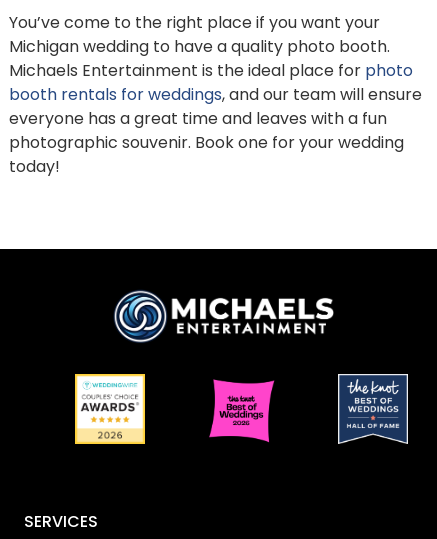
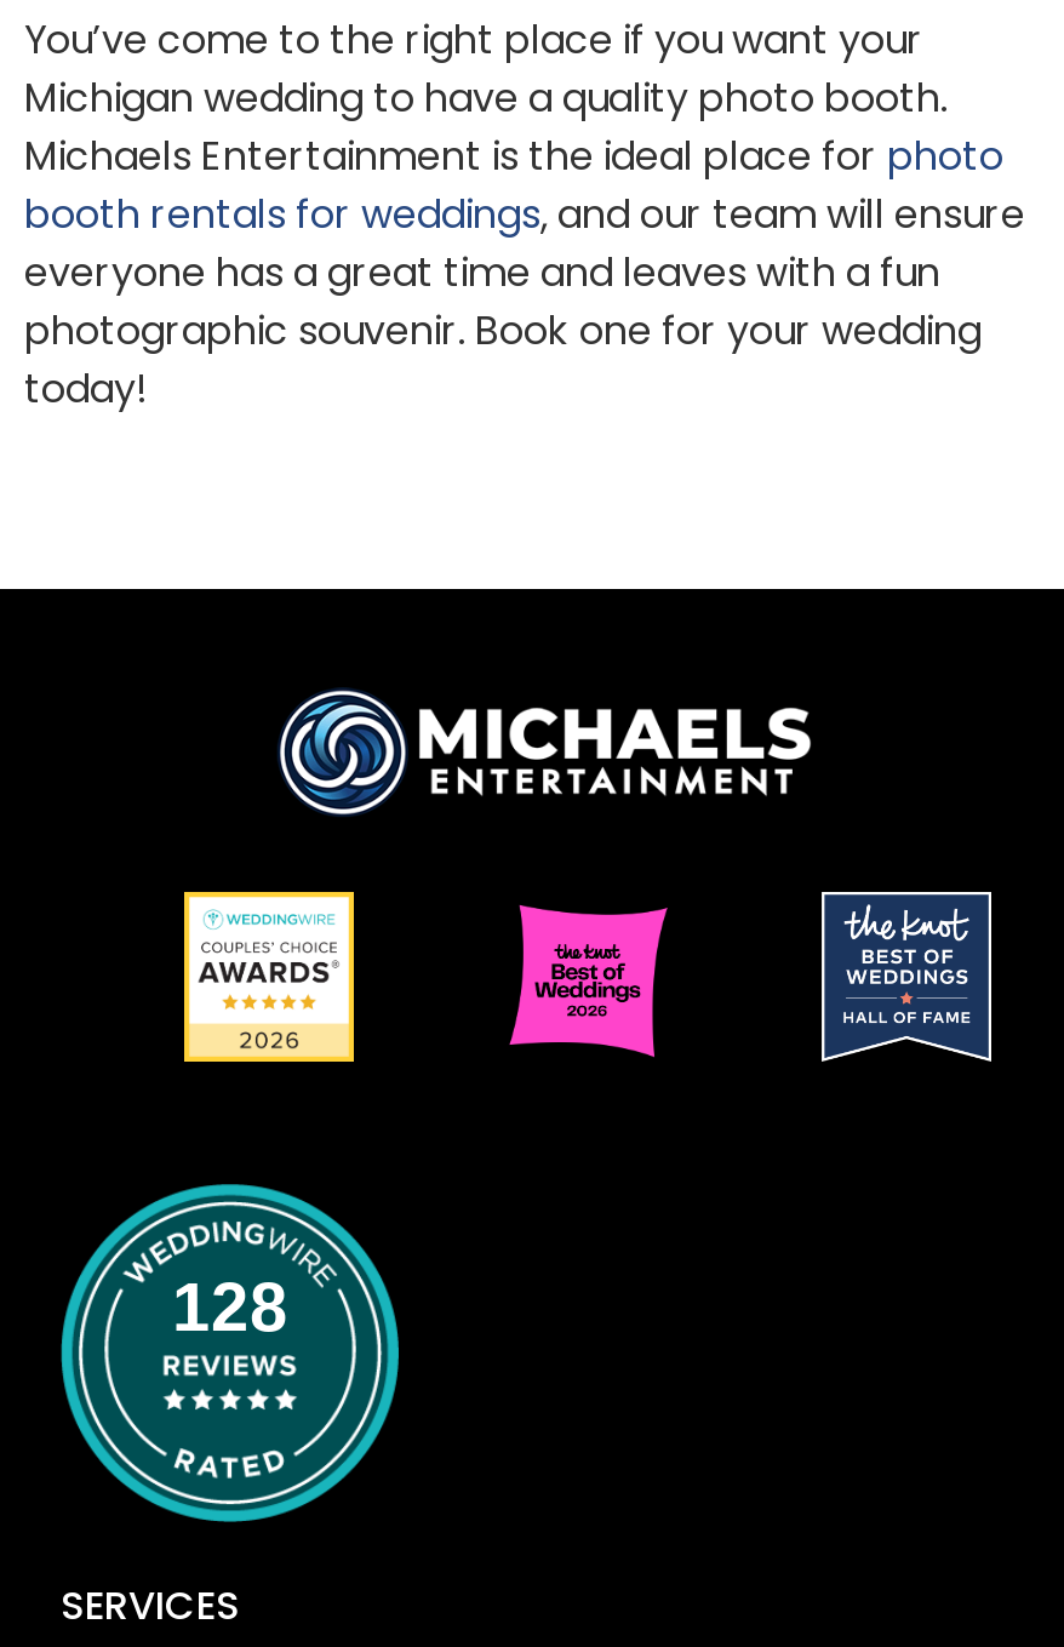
+ [image]
+ 128
